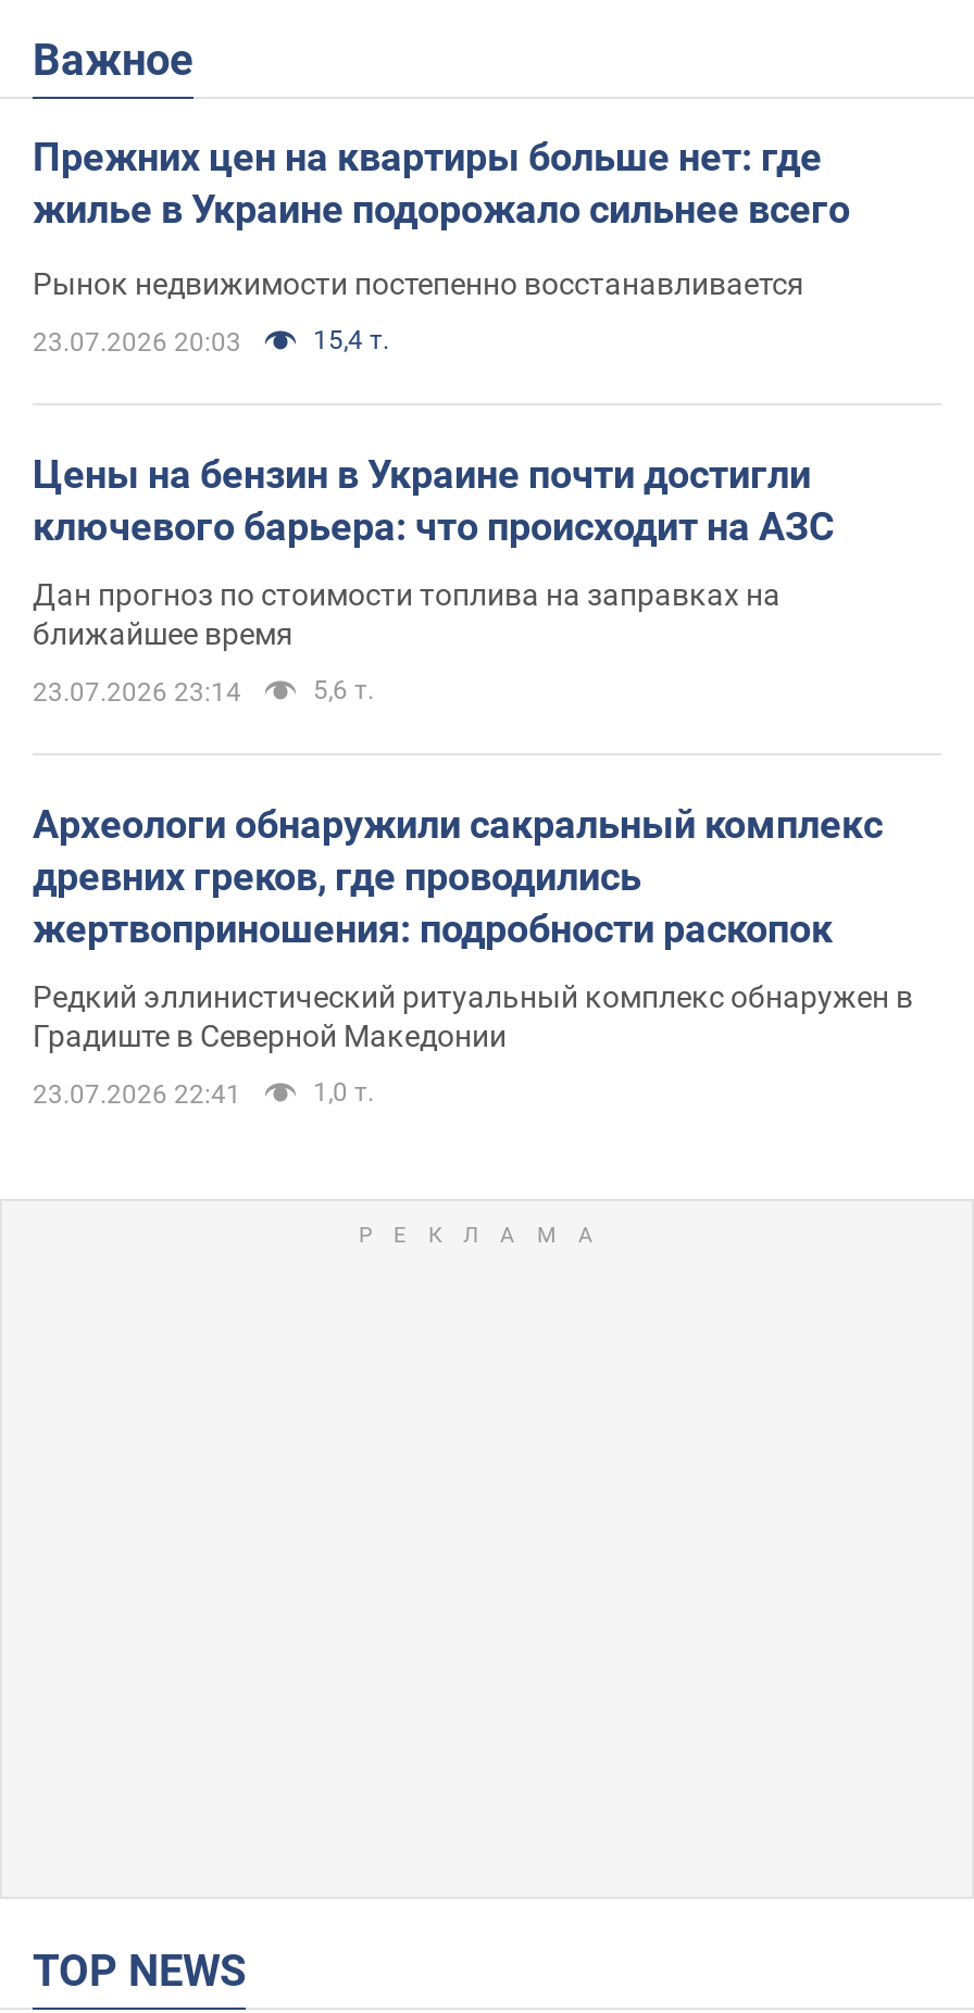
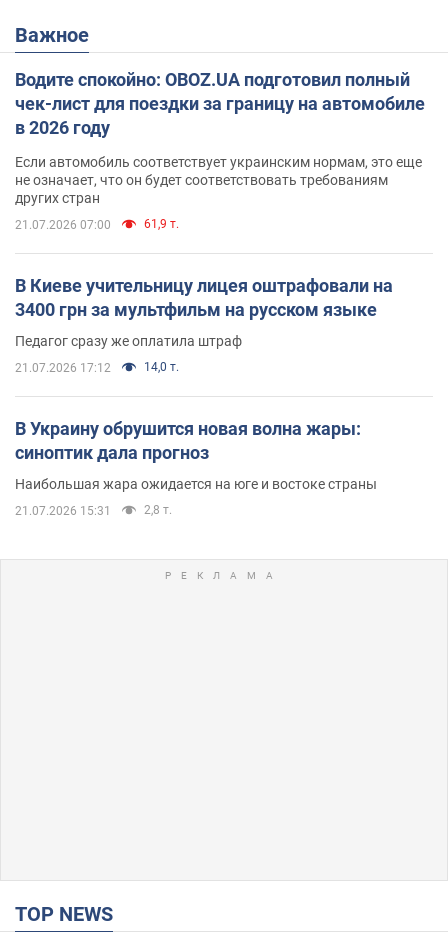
- Прежних цен на квартиры больше нет: где
- жилье в Украине подорожало сильнее всего
+ Водите спокойно: OBOZ.UA подготовил полный
+ чек-лист для поездки за границу на автомобиле
+ в 2026 году

- Рынок недвижимости постепенно восстанавливается
+ Если автомобиль соответствует украинским нормам, это еще
+ не означает, что он будет соответствовать требованиям
+ других стран

- 23.07.2026 20:03
- 15,4 т.
+ 21.07.2026 07:00
+ 61,9 т.

- Цены на бензин в Украине почти достигли
- ключевого барьера: что происходит на АЗС
+ В Киеве учительницу лицея оштрафовали на
+ 3400 грн за мультфильм на русском языке

- Дан прогноз по стоимости топлива на заправках на
- ближайшее время
+ Педагог сразу же оплатила штраф

- 23.07.2026 23:14
- 5,6 т.
+ 21.07.2026 17:12
+ 14,0 т.

- Археологи обнаружили сакральный комплекс
- древних греков, где проводились
- жертвоприношения: подробности раскопок
+ В Украину обрушится новая волна жары:
+ синоптик дала прогноз

- Редкий эллинистический ритуальный комплекс обнаружен в
- Градиште в Северной Македонии
+ Наибольшая жара ожидается на юге и востоке страны

- 23.07.2026 22:41
- 1,0 т.
+ 21.07.2026 15:31
+ 2,8 т.
